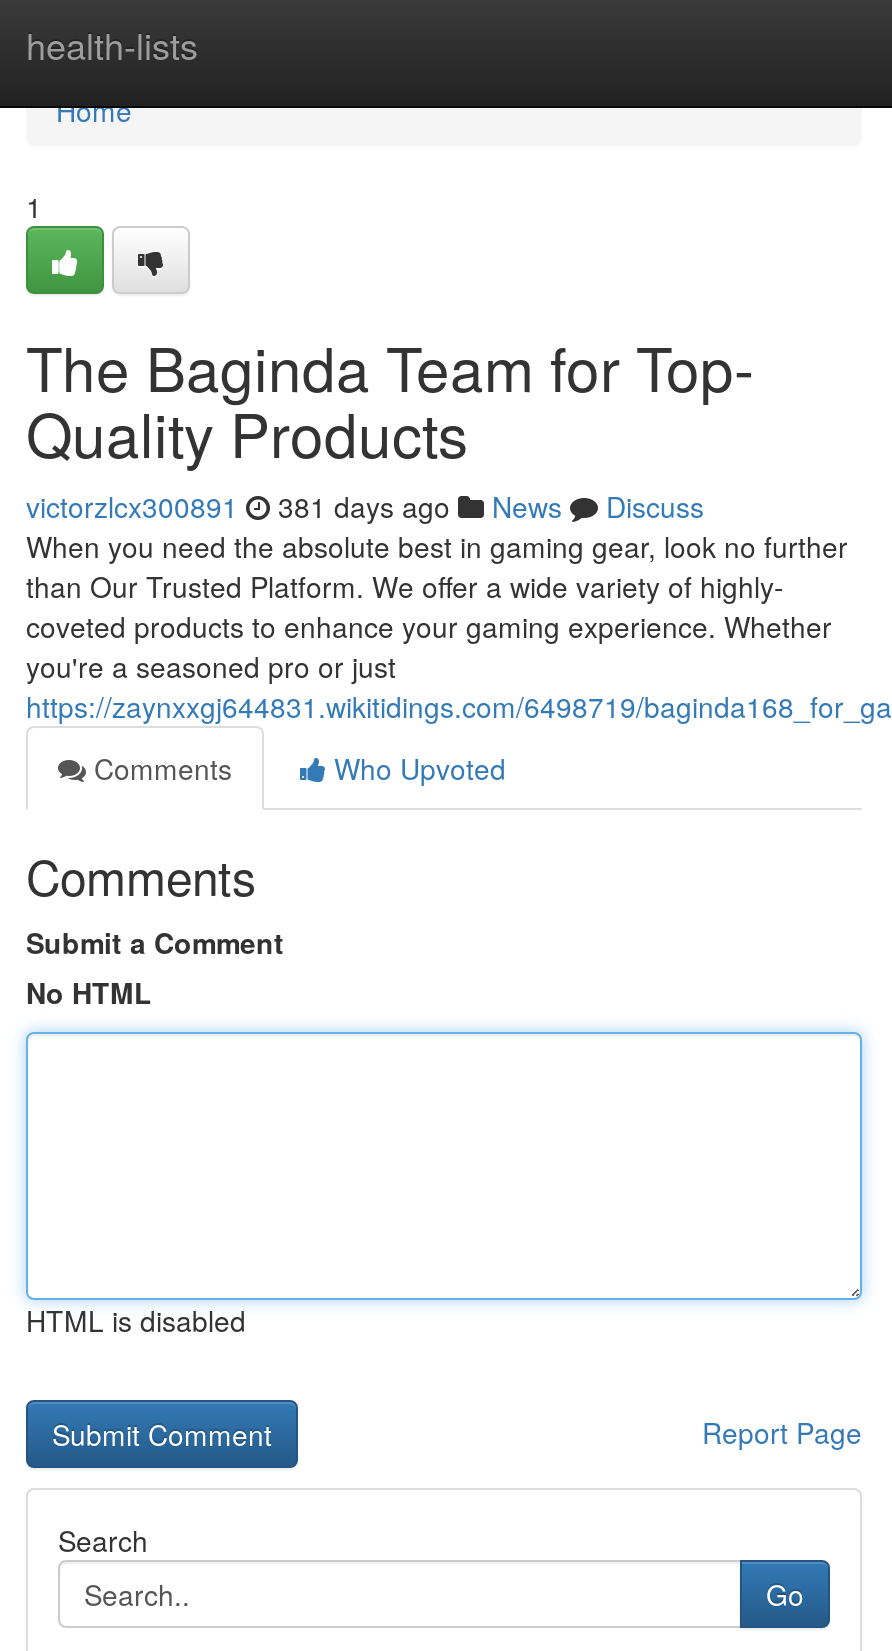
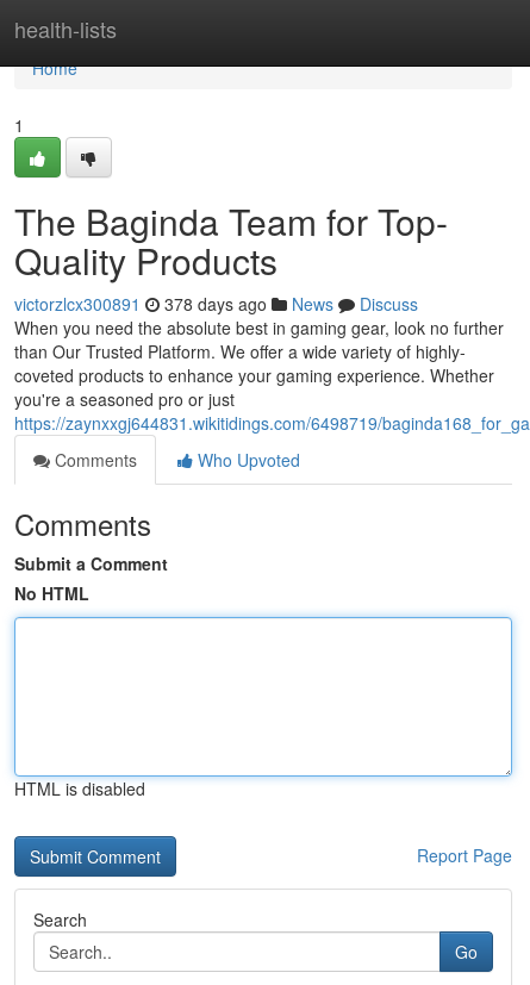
- victorzlcx300891 381 days ago News Discuss
+ victorzlcx300891 378 days ago News Discuss
